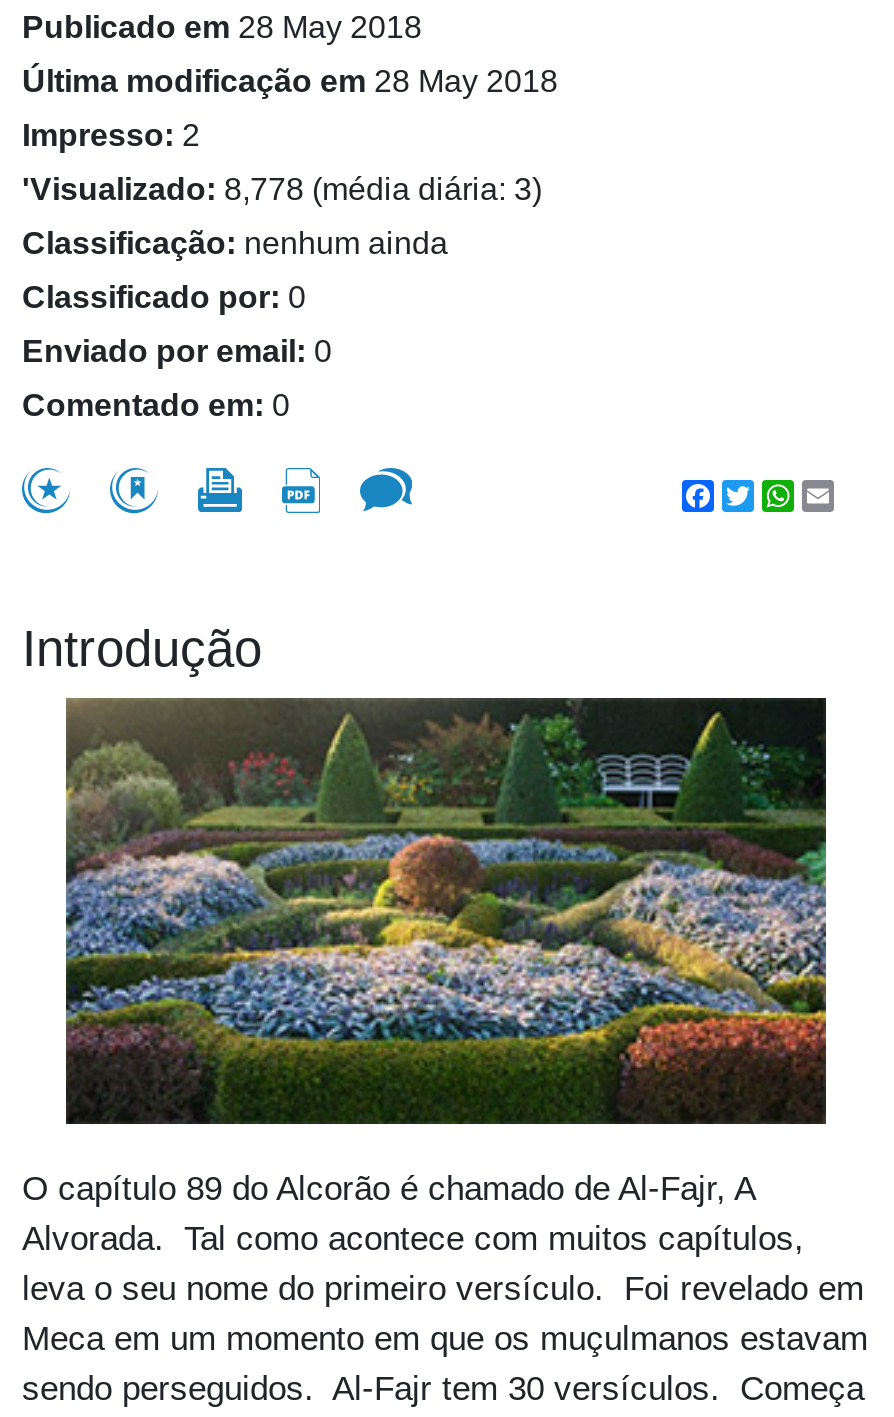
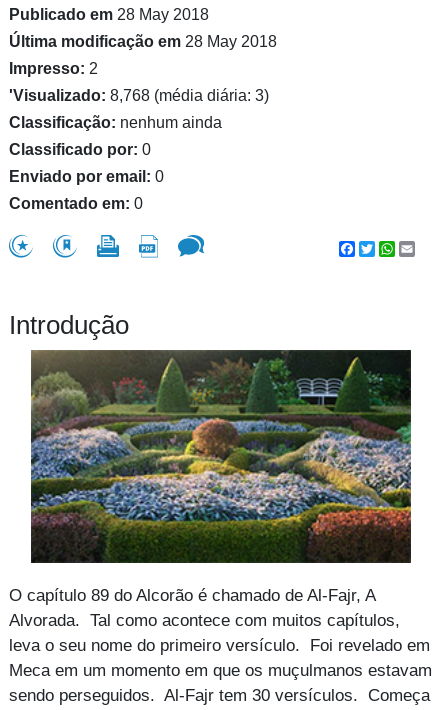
- 'Visualizado: 8,778 (média diária: 3)
+ 'Visualizado: 8,768 (média diária: 3)
